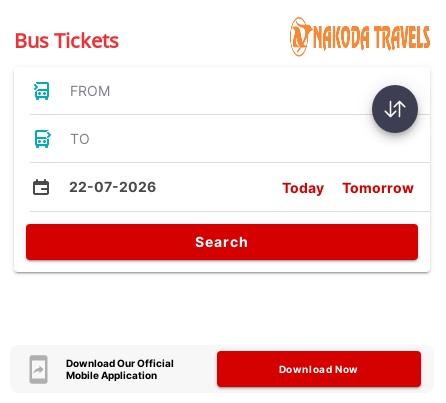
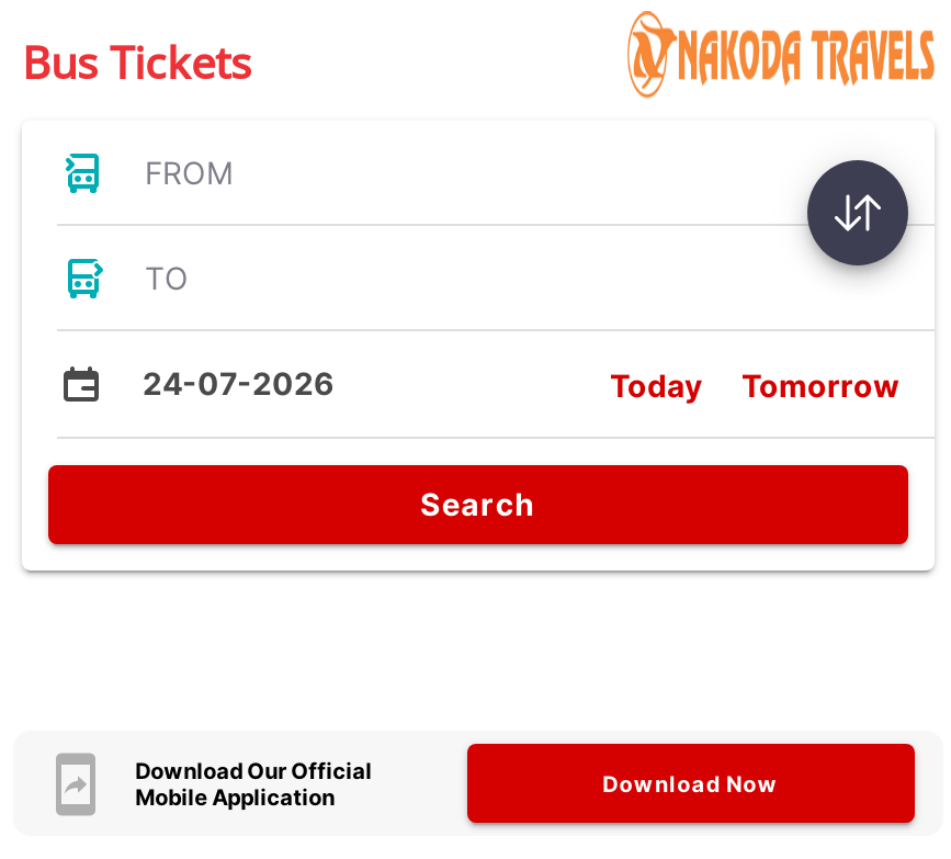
- 22-07-2026
+ 24-07-2026
